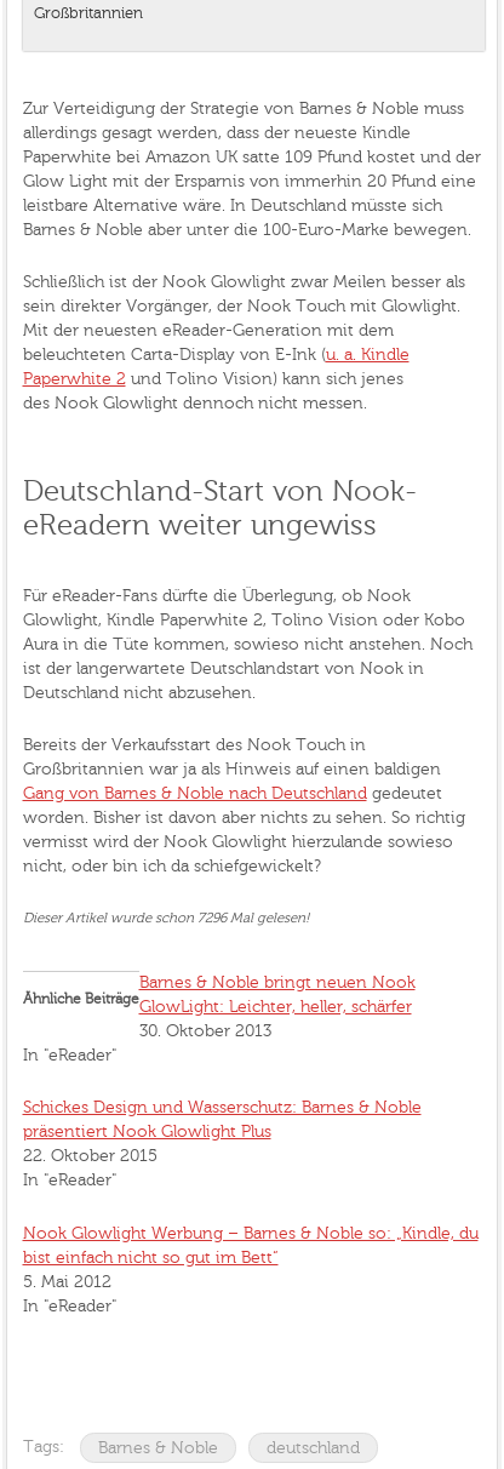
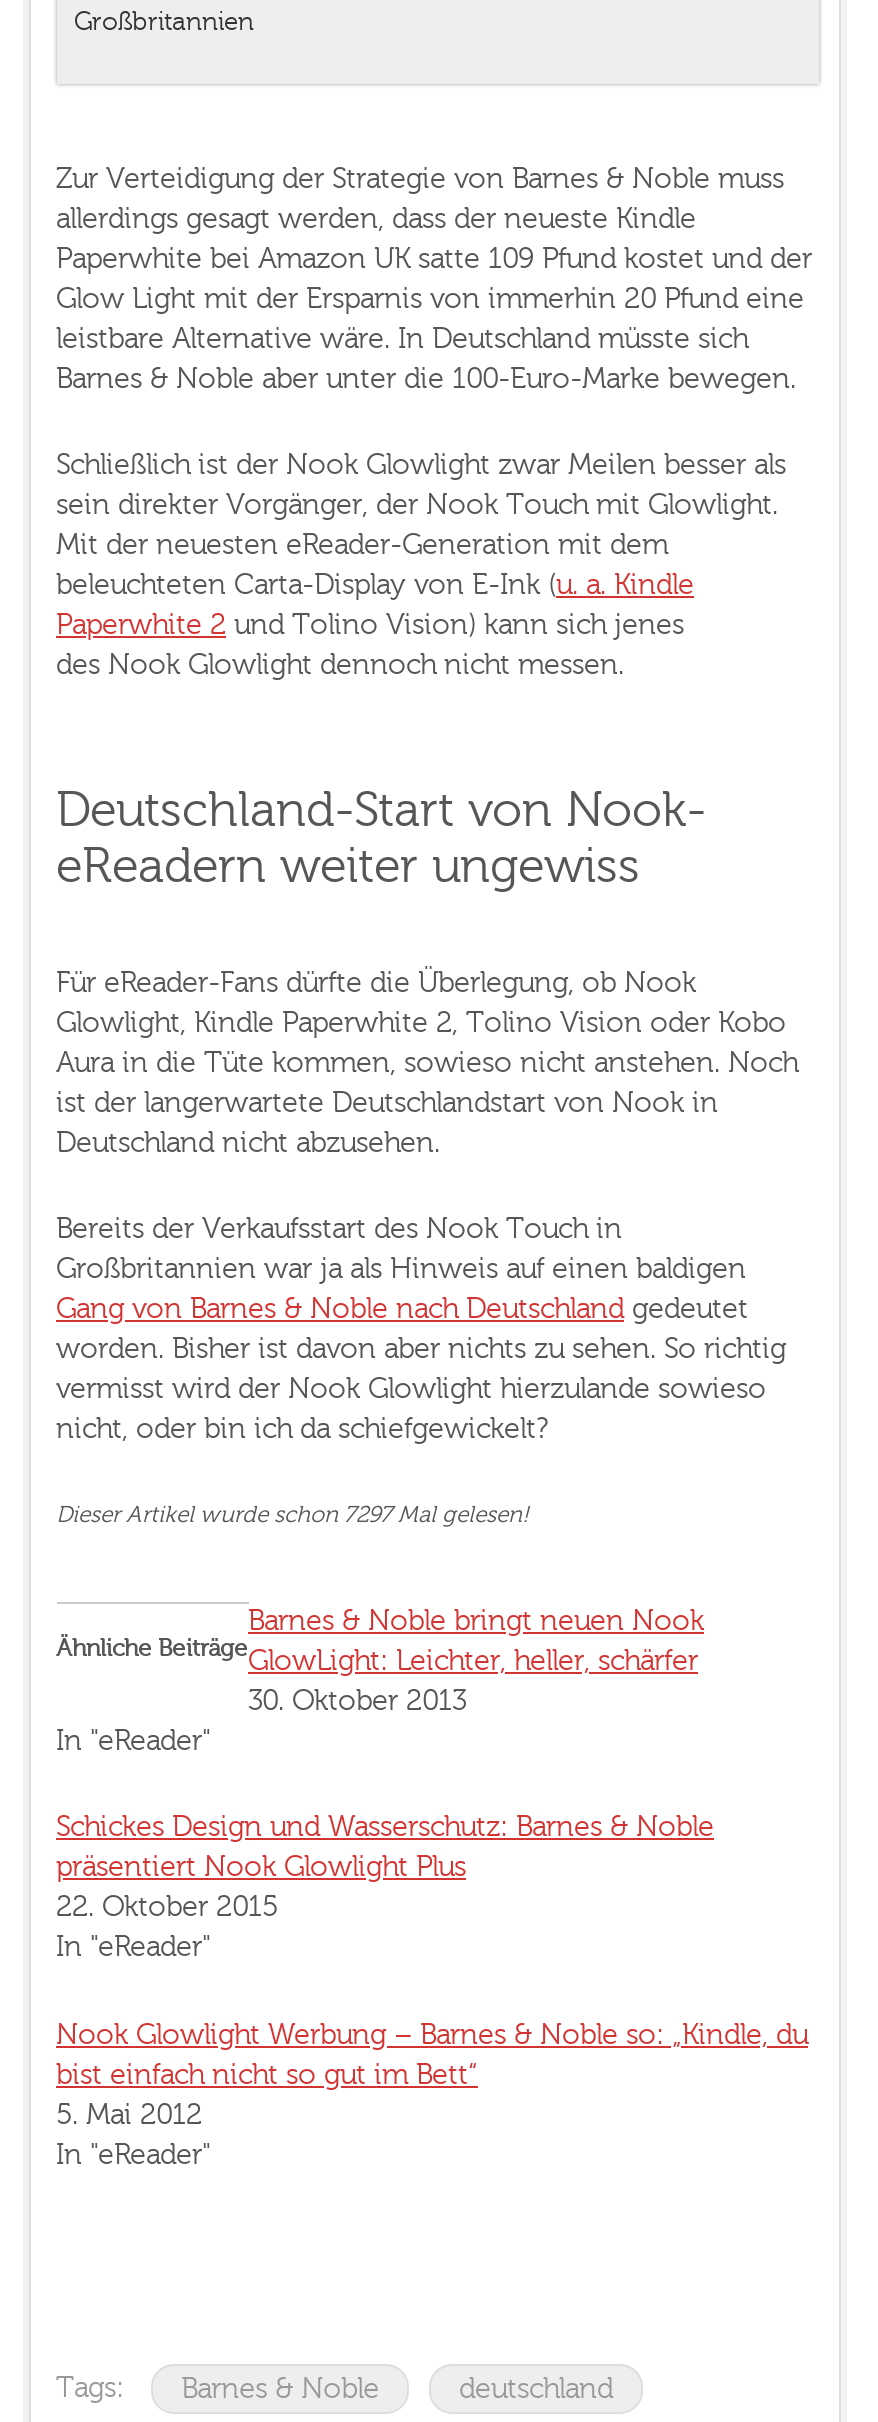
- Dieser Artikel wurde schon 7296 Mal gelesen!
+ Dieser Artikel wurde schon 7297 Mal gelesen!
